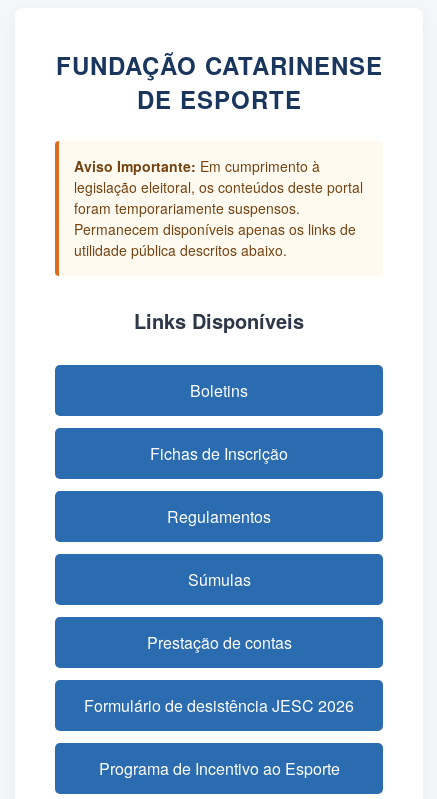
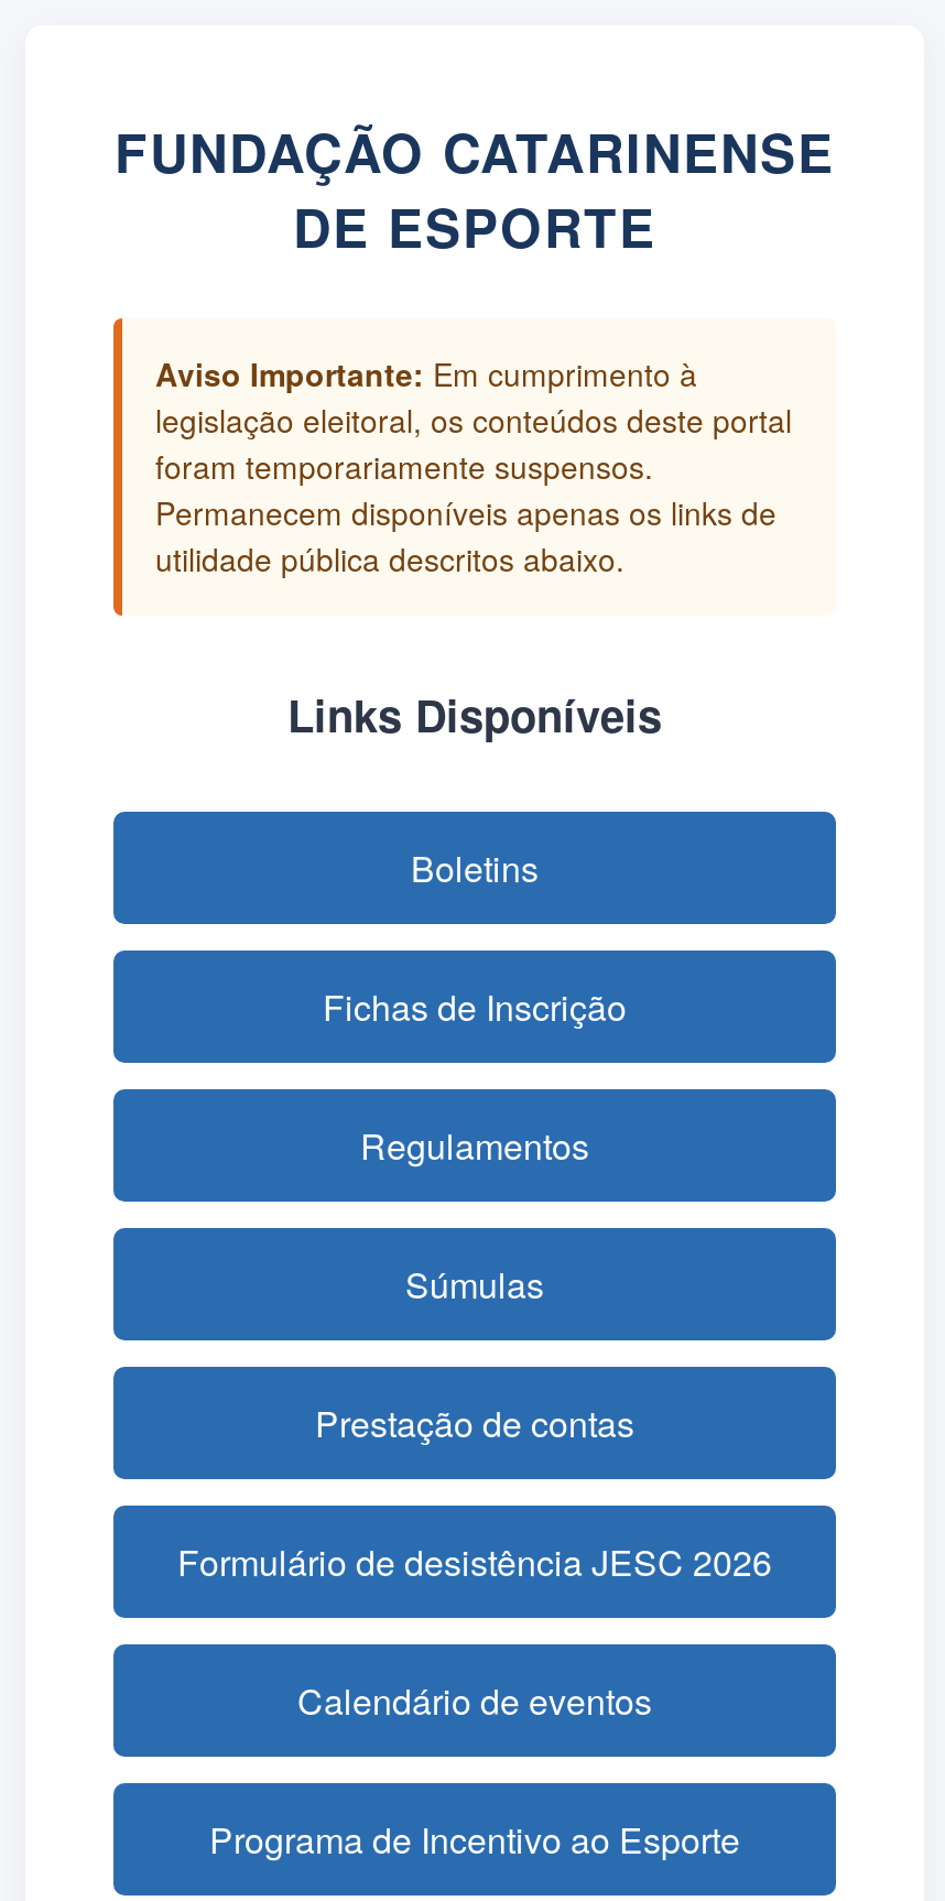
+ Calendário de eventos
